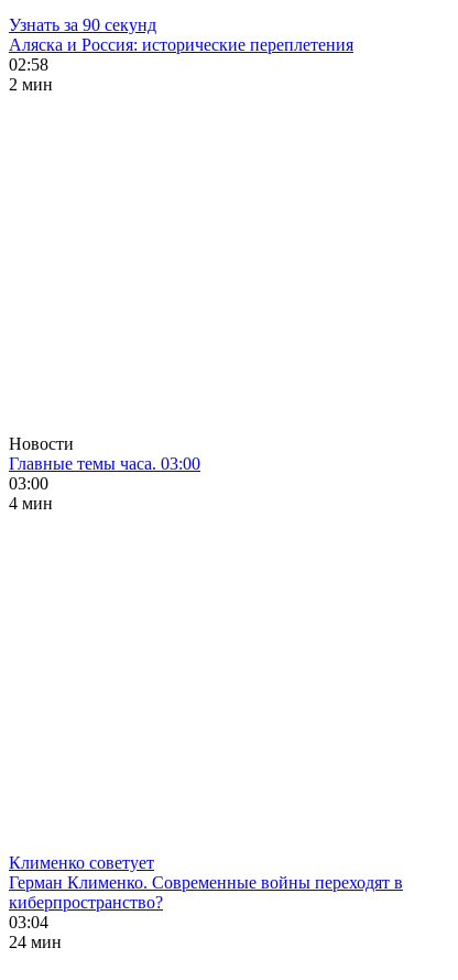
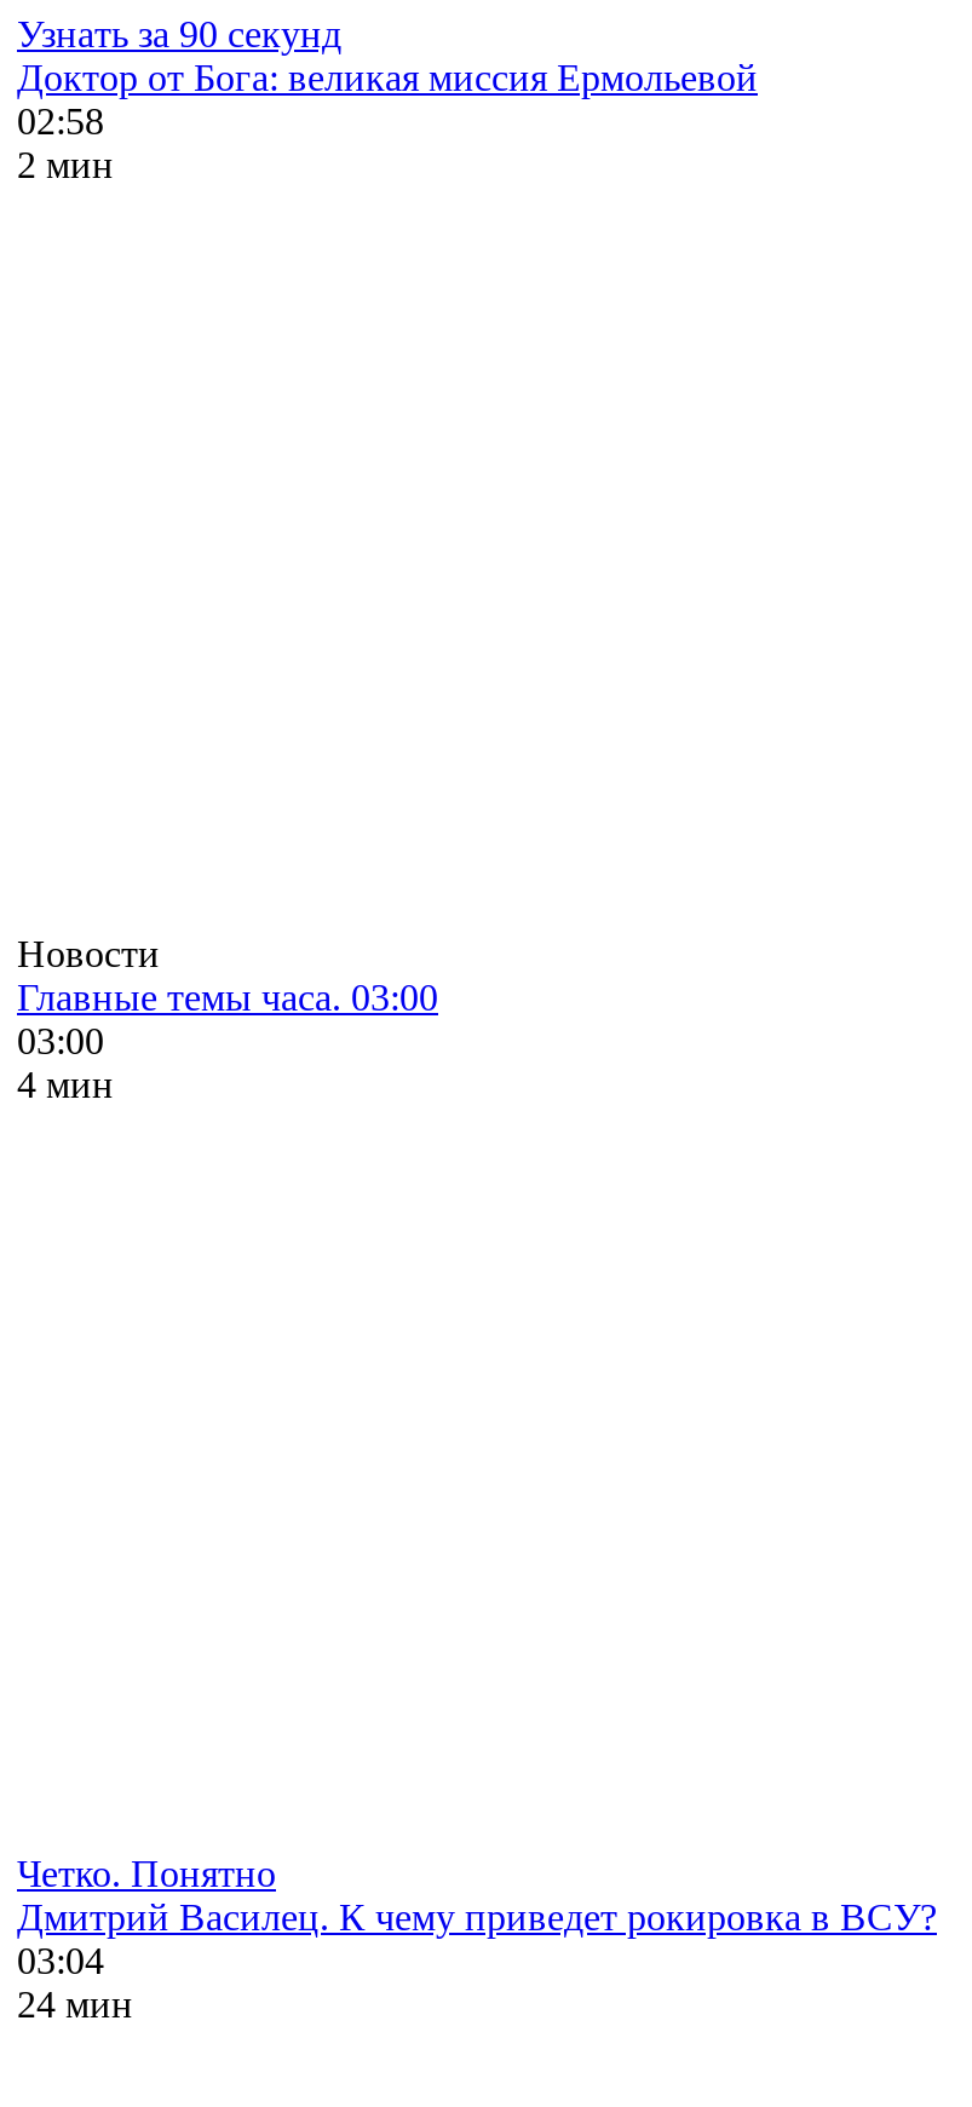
- Аляска и Россия: исторические переплетения
+ Доктор от Бога: великая миссия Ермольевой

- Клименко советует
- Герман Клименко. Современные войны переходят в
- киберпространство?
+ Четко. Понятно
+ Дмитрий Василец. К чему приведет рокировка в ВСУ?
